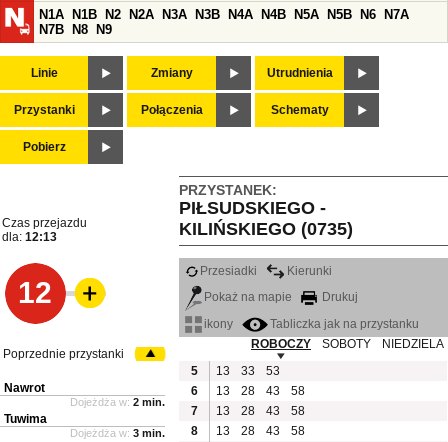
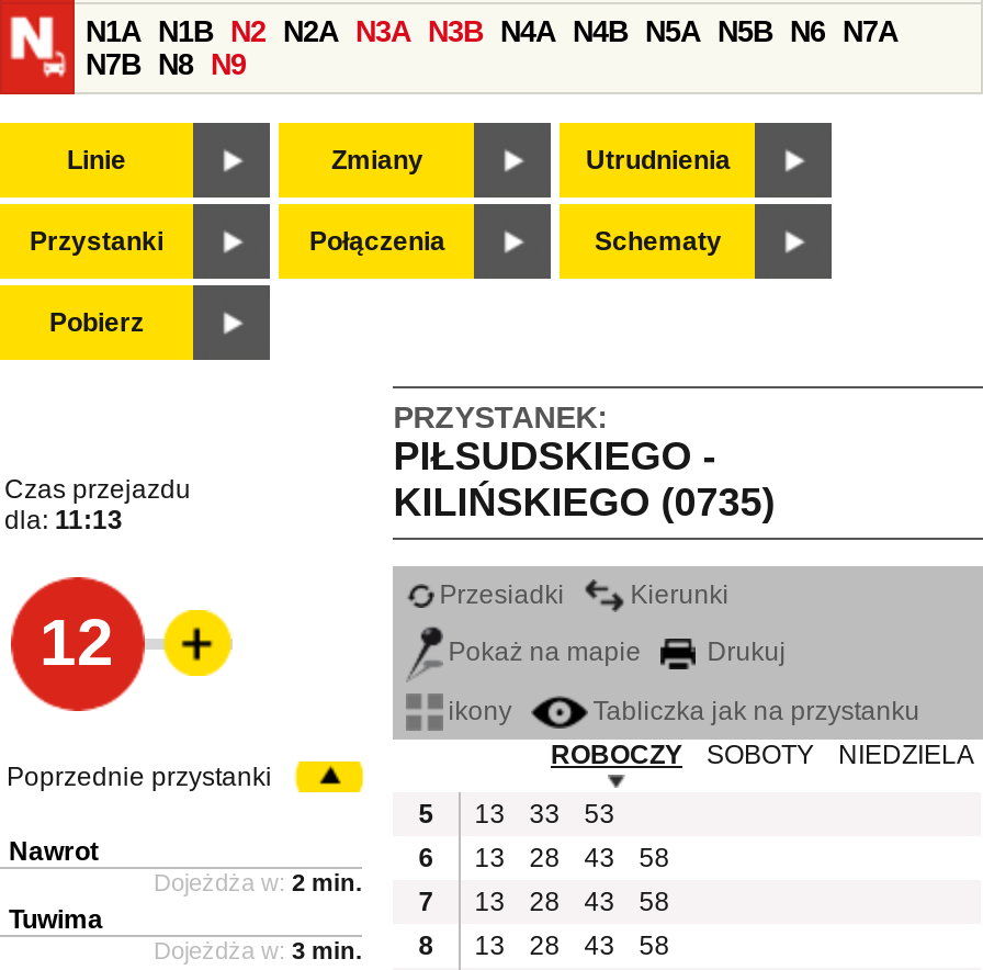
- dla: 12:13
+ dla: 11:13
